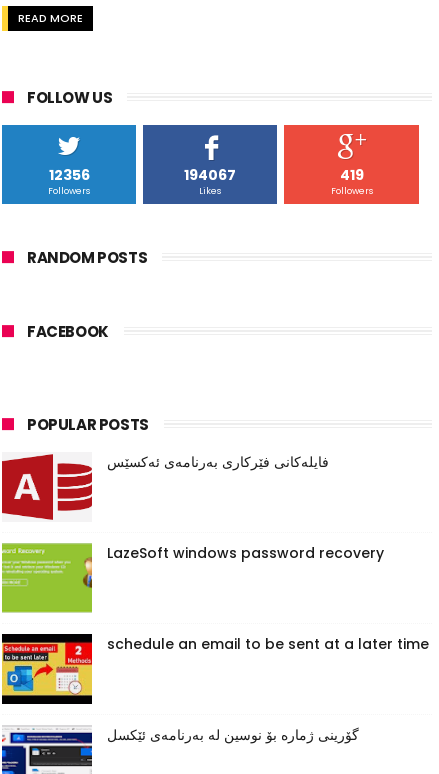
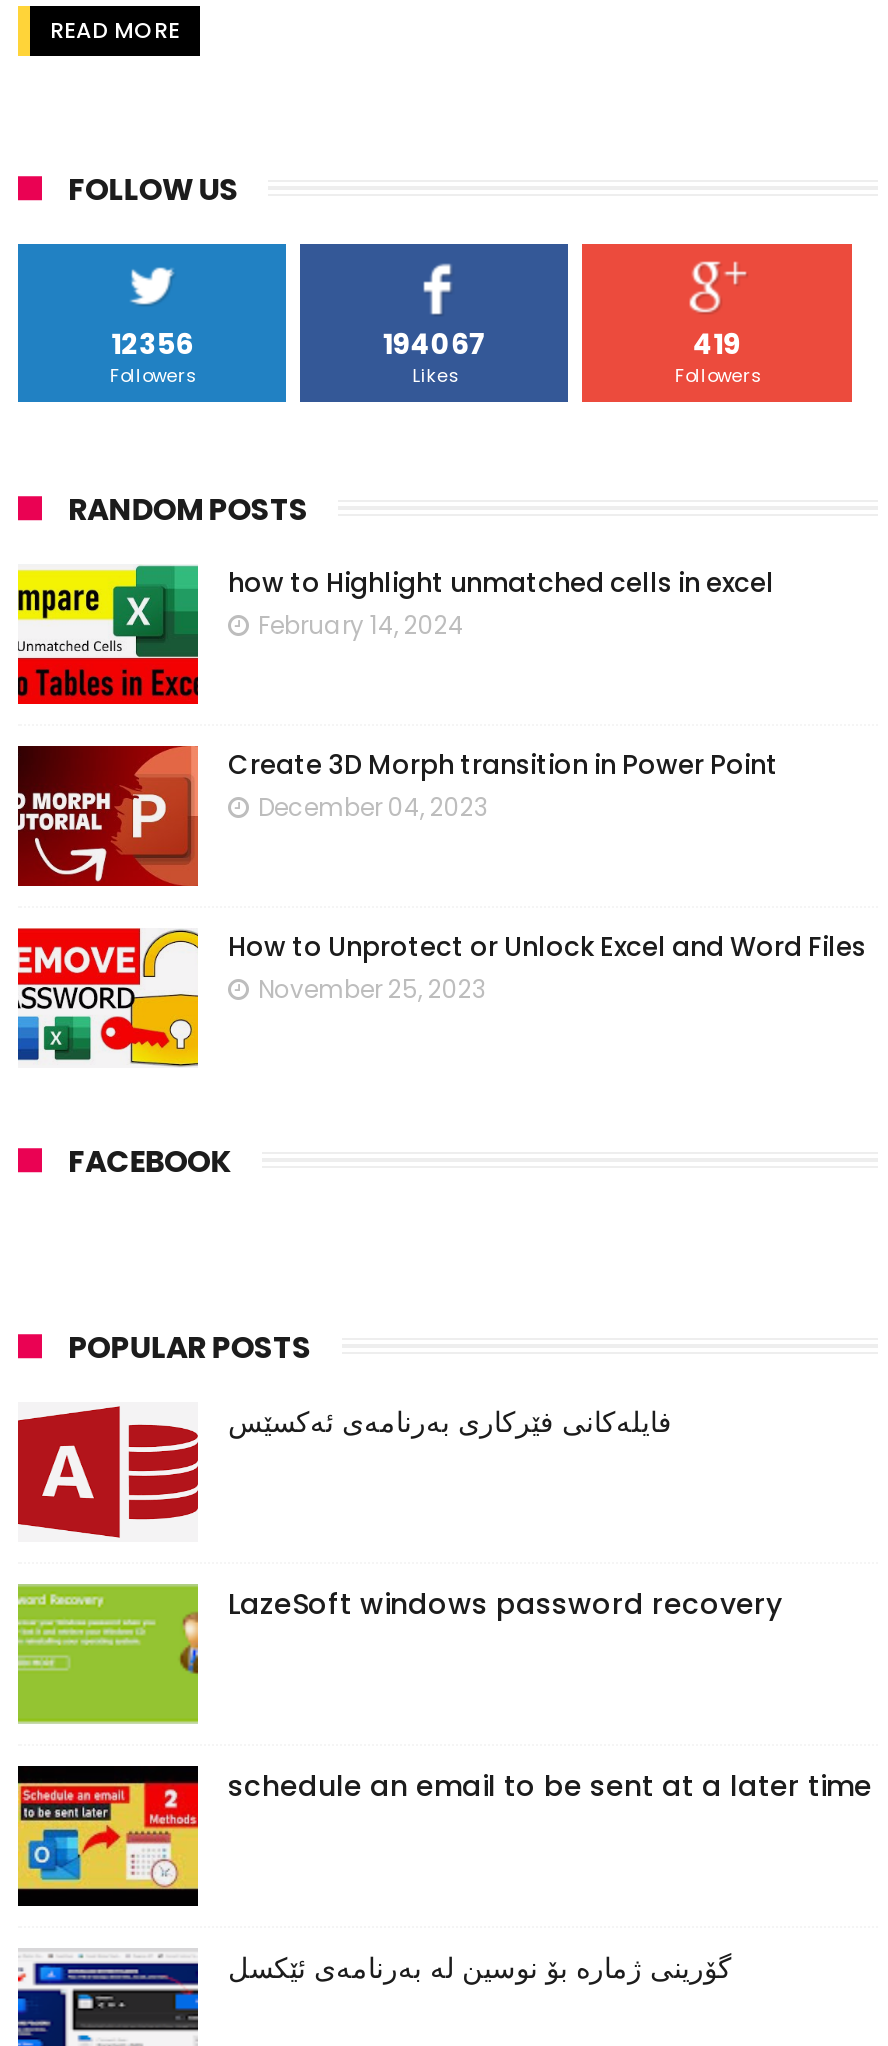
+ [image]
+ how to Highlight unmatched cells in excel
+ February 14, 2024

+ [image]
+ Create 3D Morph transition in Power Point
+ December 04, 2023

+ [image]
+ How to Unprotect or Unlock Excel and Word Files
+ November 25, 2023
